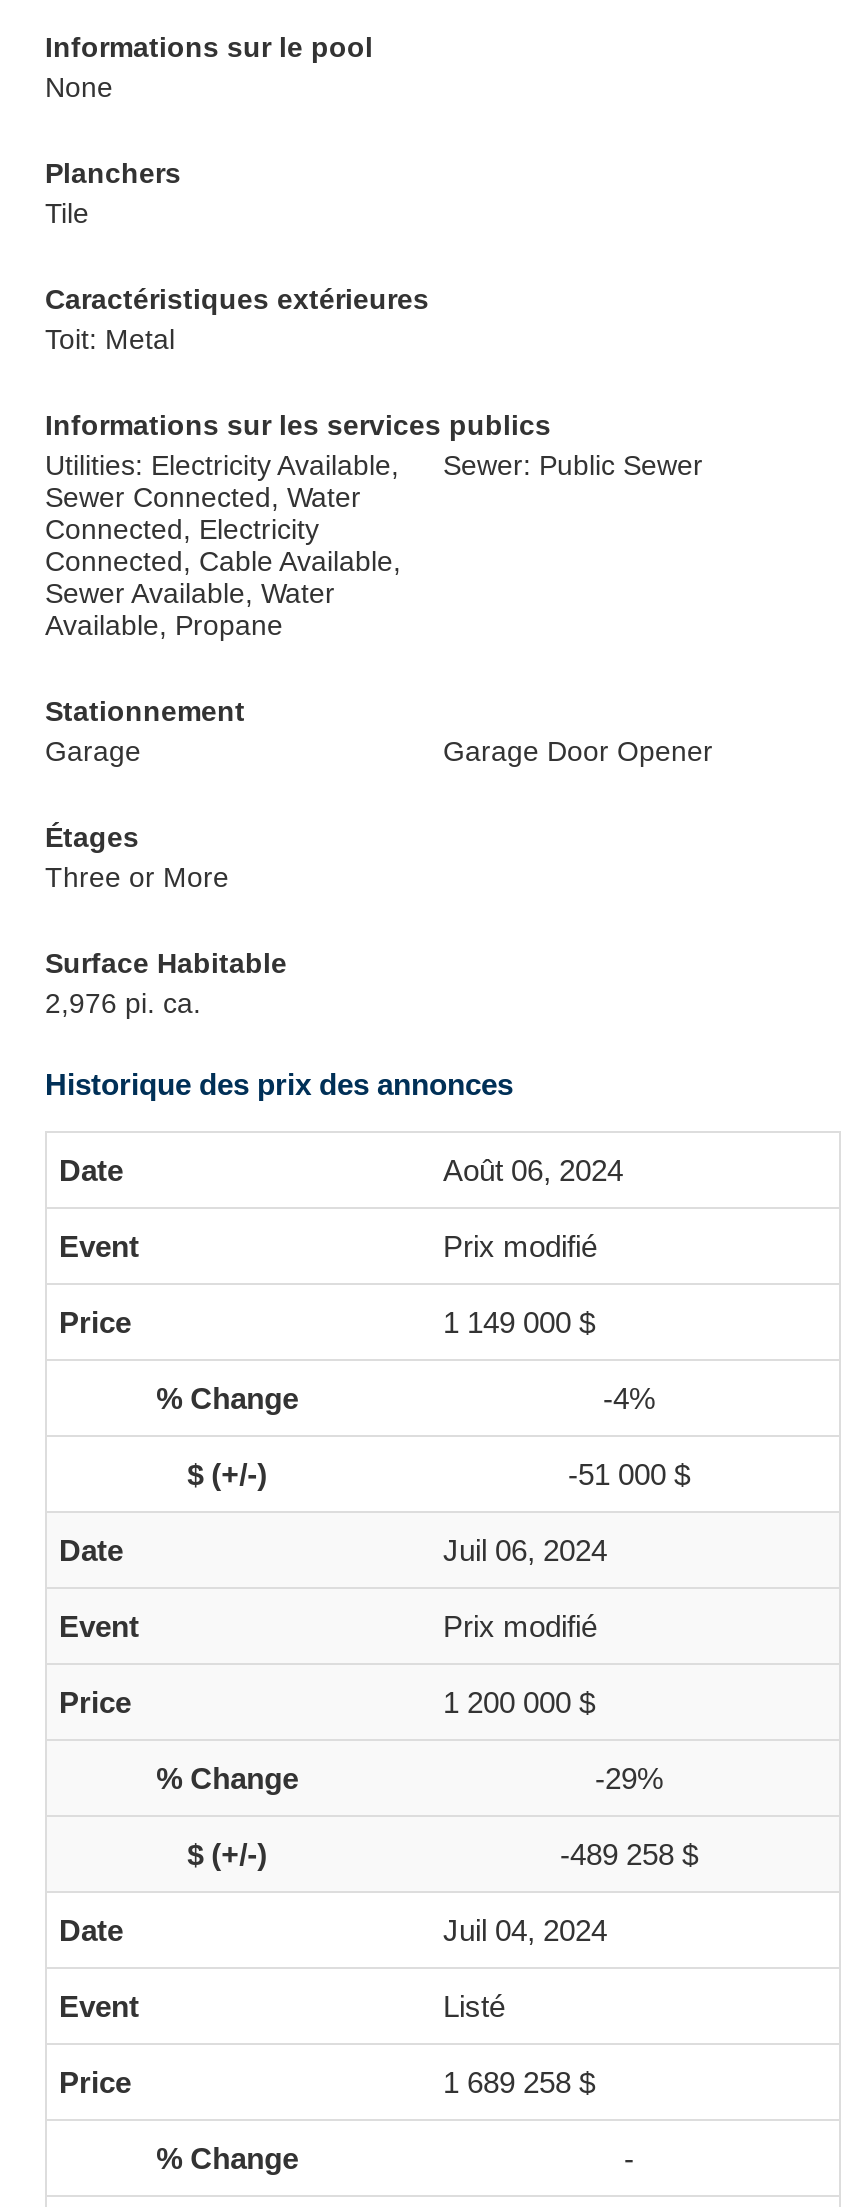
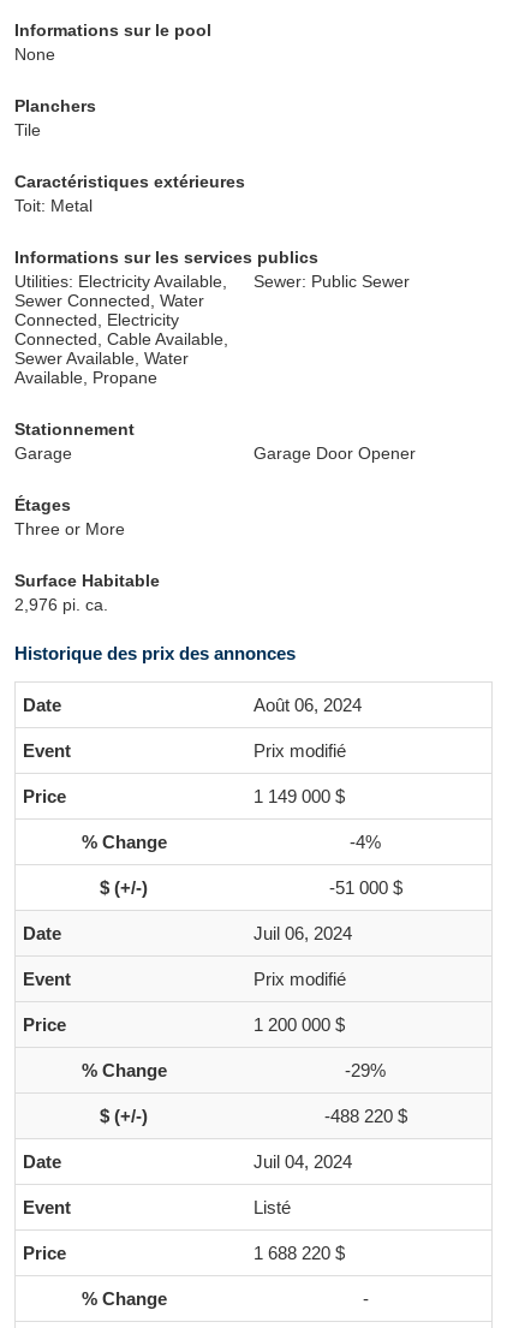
- -489 258 $
+ -488 220 $

- 1 689 258 $
+ 1 688 220 $
